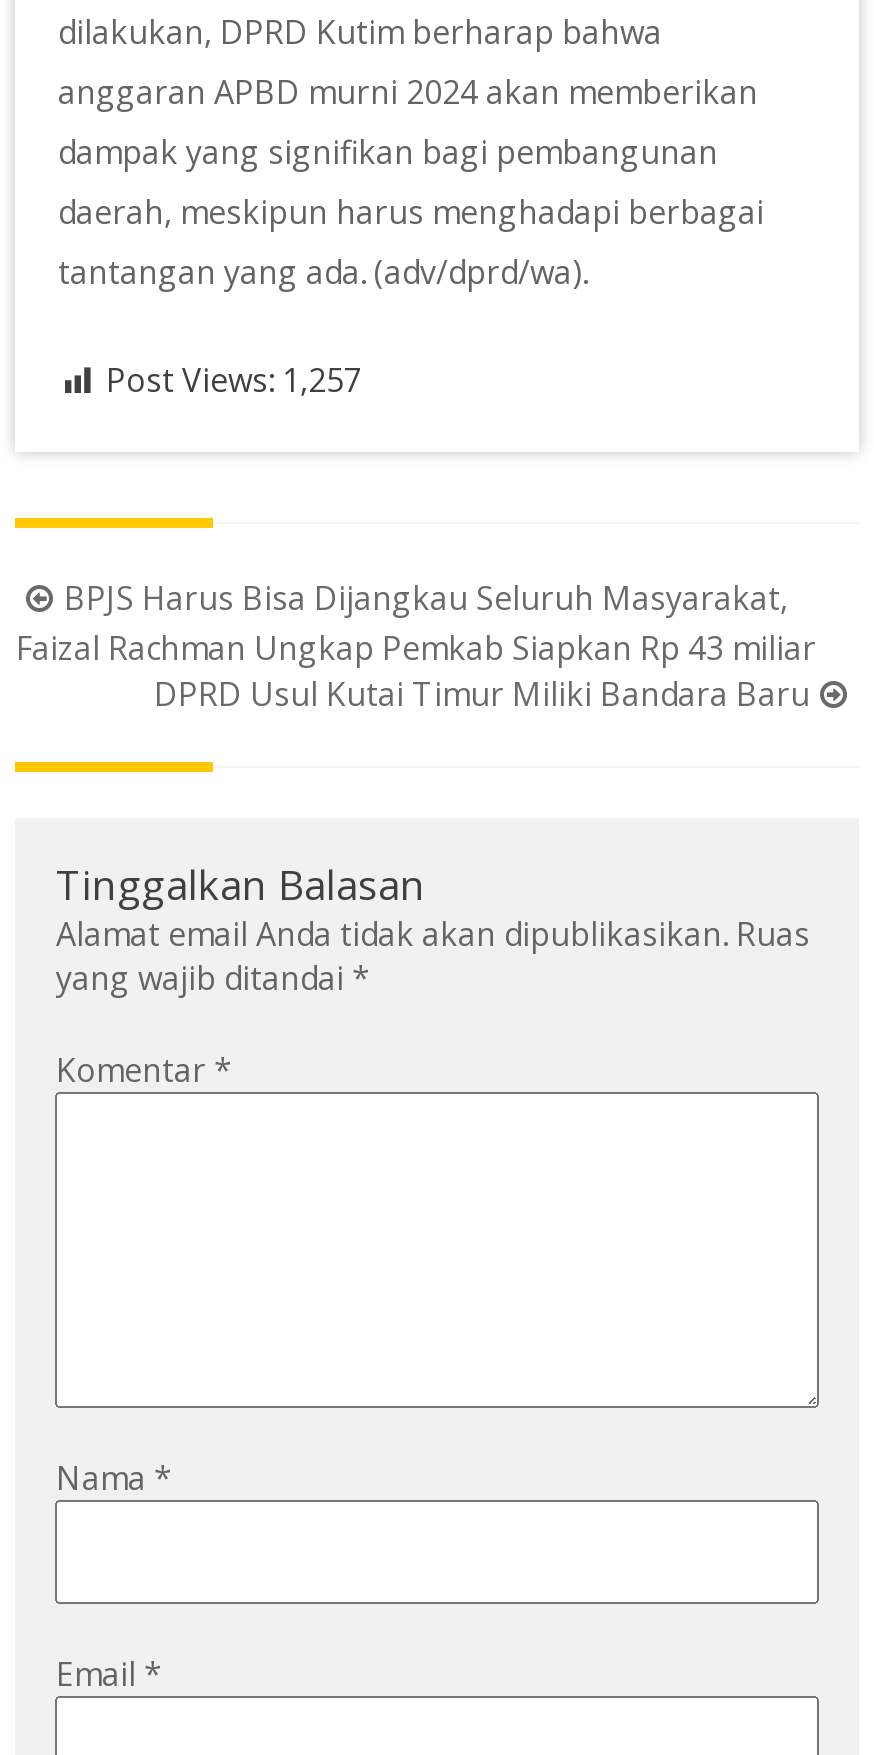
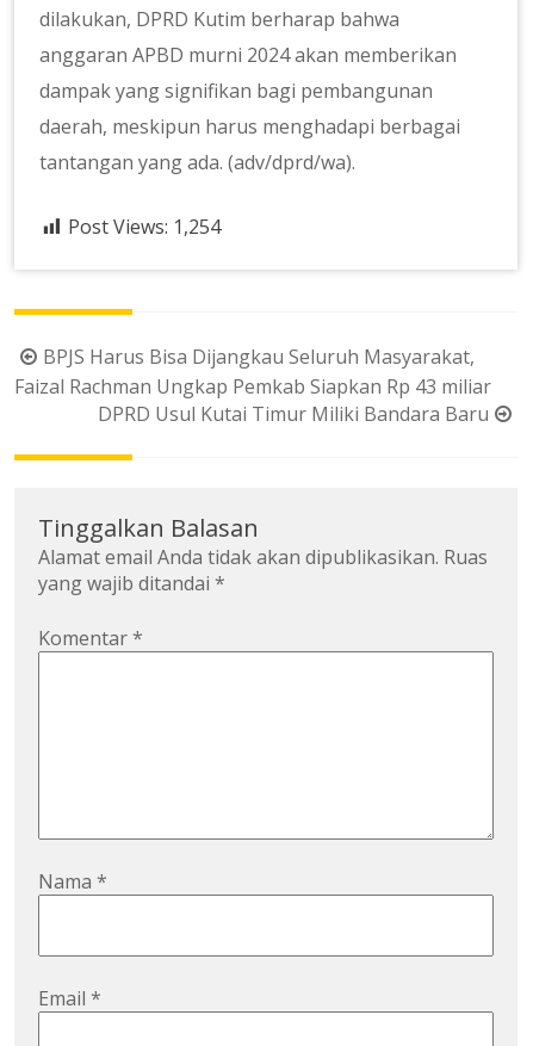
- Post Views: 1,257
+ Post Views: 1,254
